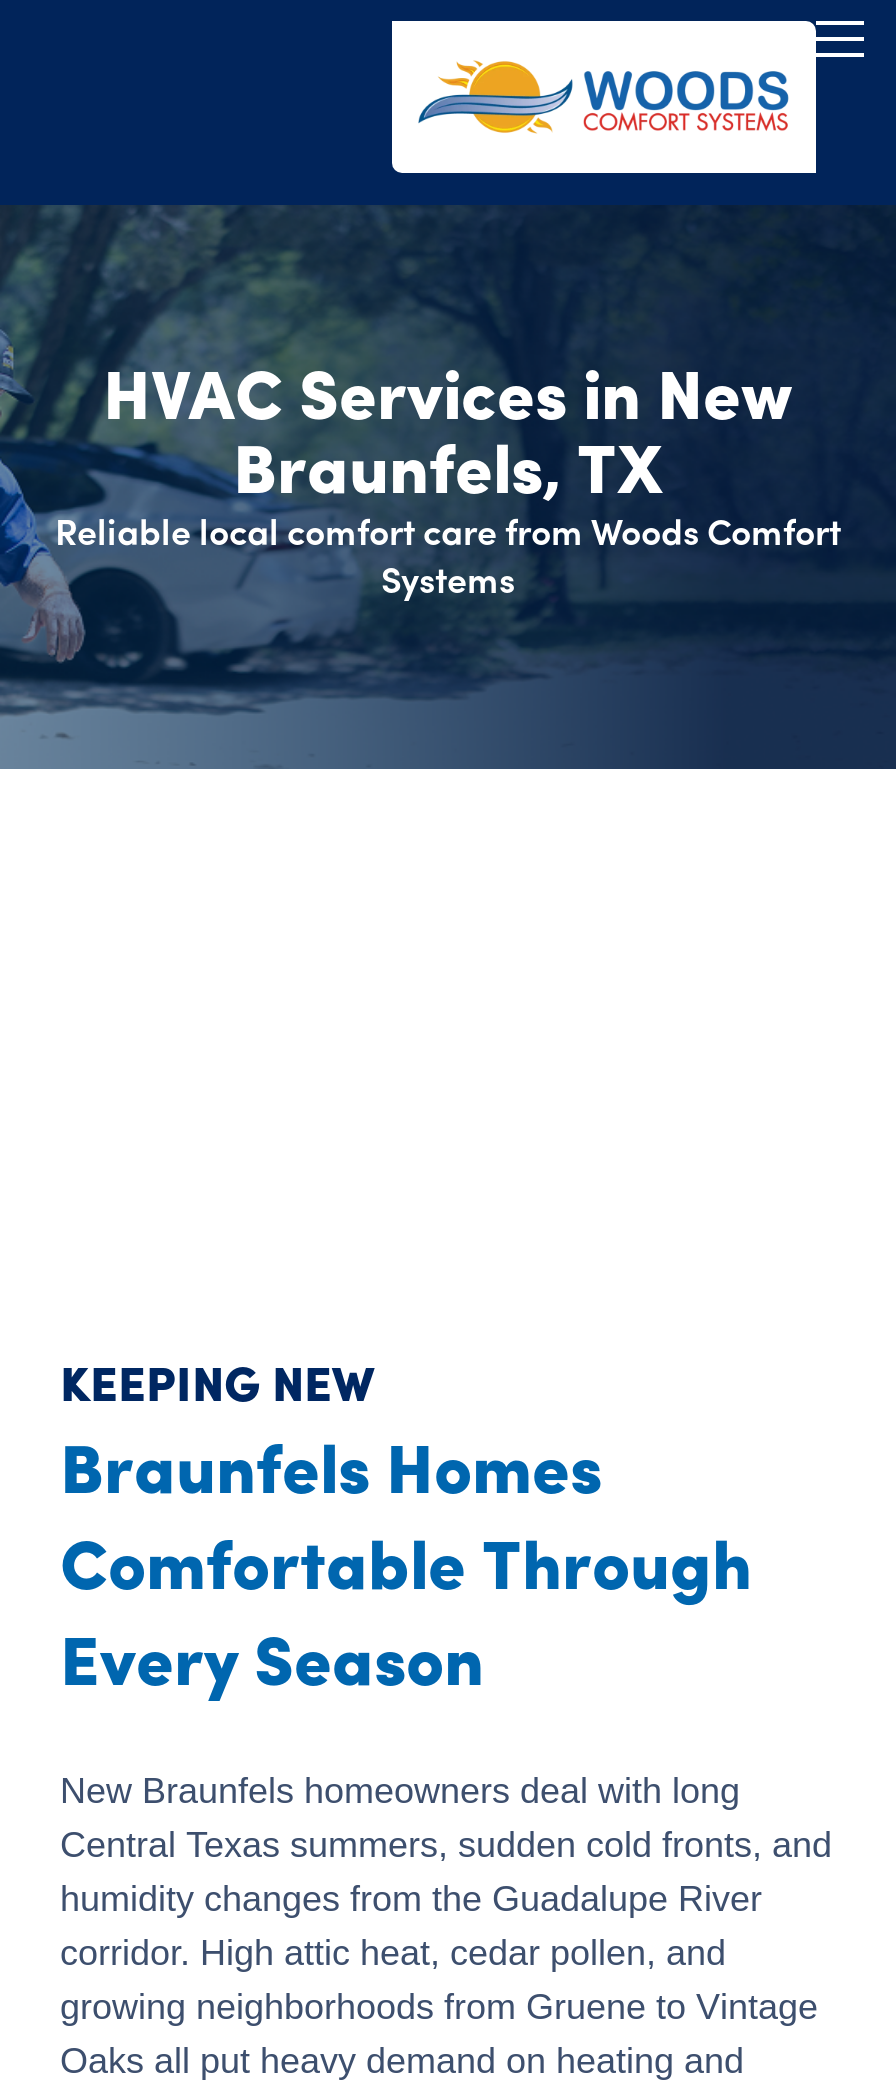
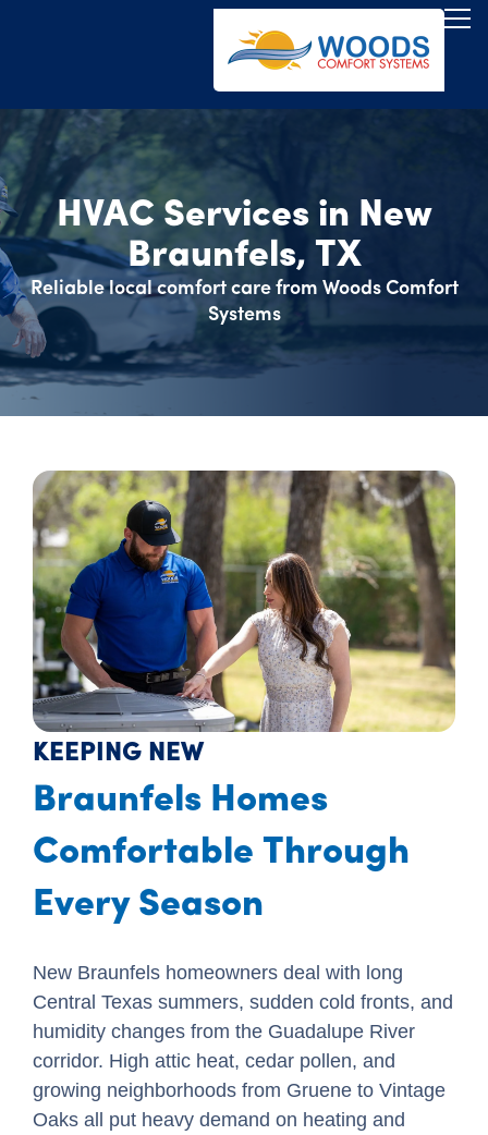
+ [image]
